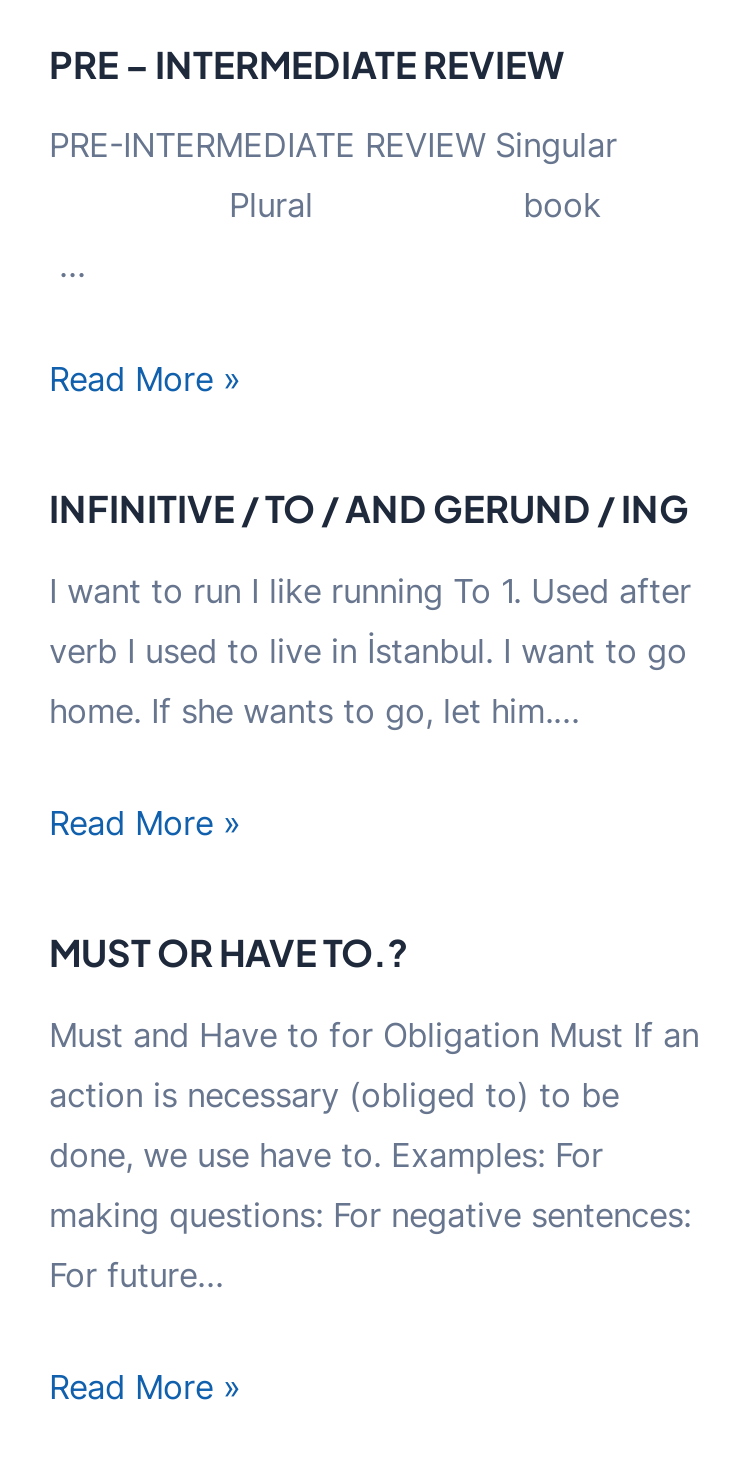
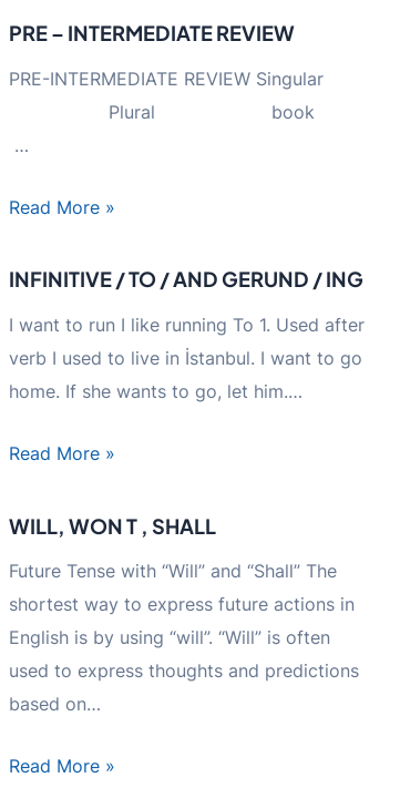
- MUST OR HAVE TO.?
+ WILL, WON T , SHALL

- Must and Have to for Obligation Must If an
+ Future Tense with “Will” and “Shall” The

- action is necessary (obliged to) to be
+ shortest way to express future actions in

- done, we use have to. Examples: For
+ English is by using “will”. “Will” is often

- making questions: For negative sentences:
+ used to express thoughts and predictions

- For future…
+ based on…
